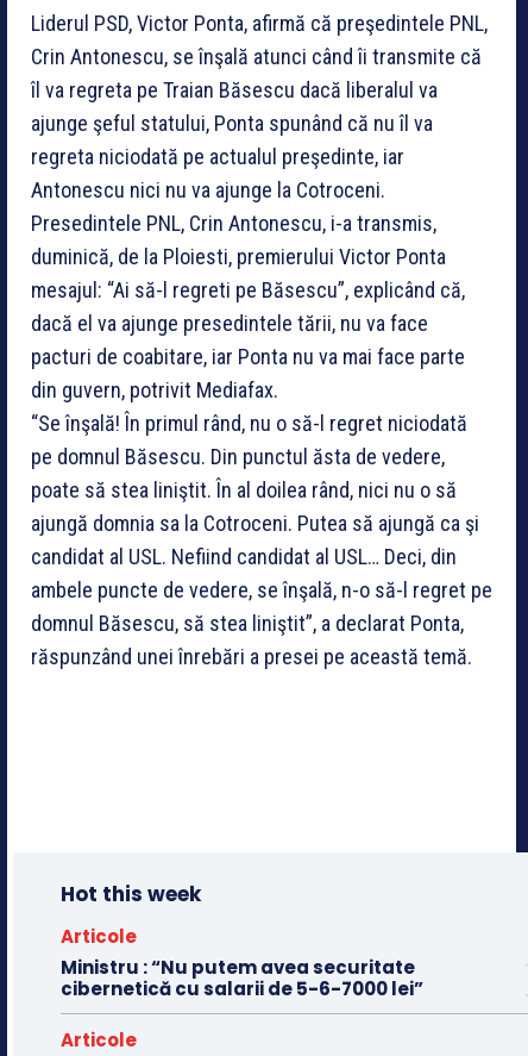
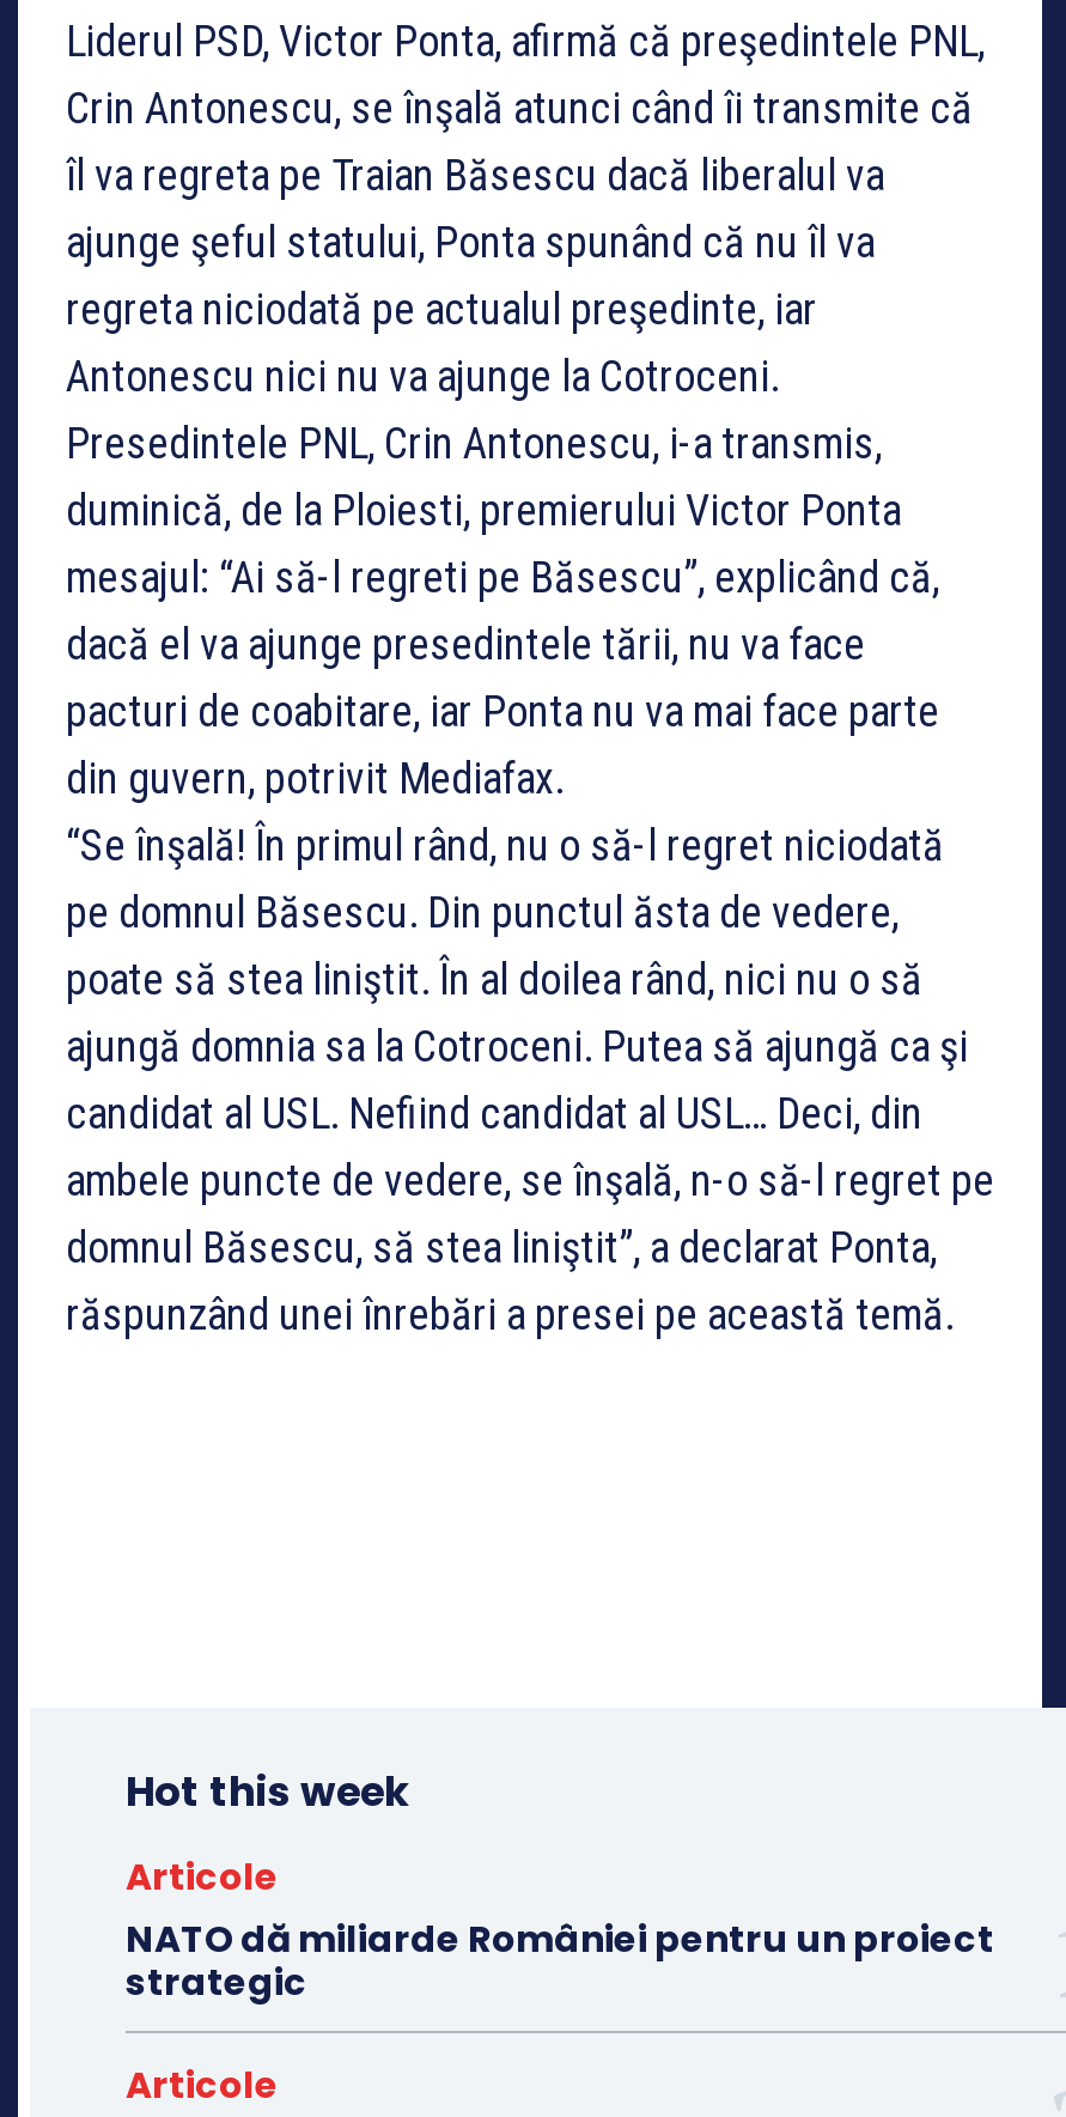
- Ministru : “Nu putem avea securitate
- cibernetică cu salarii de 5-6-7000 lei”
+ NATO dă miliarde României pentru un proiect
+ strategic
